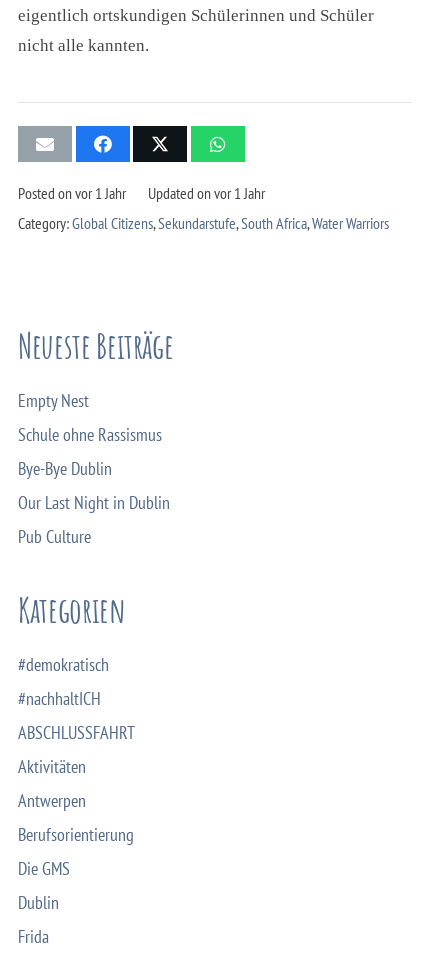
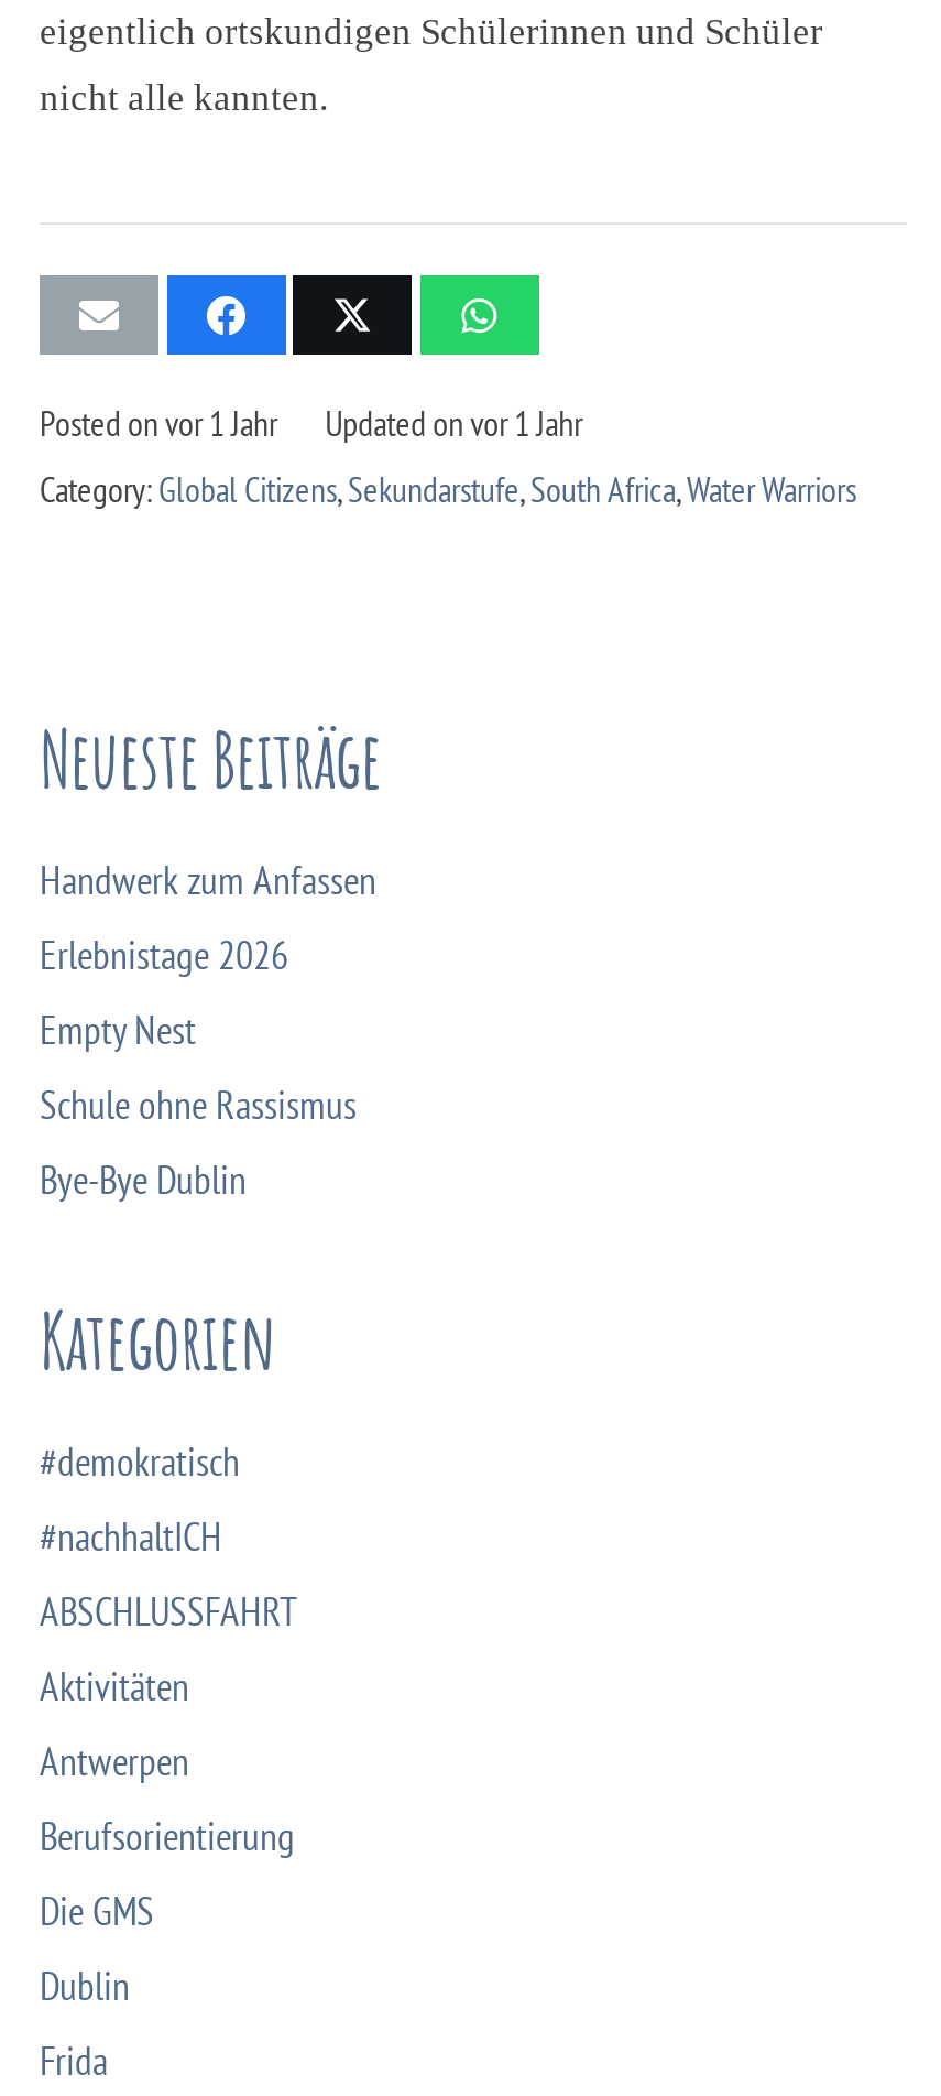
+ Handwerk zum Anfassen
+ Erlebnistage 2026

moved down: Empty Nest | Schule ohne Rassismus | Bye-Bye Dublin

- Our Last Night in Dublin
- Pub Culture
